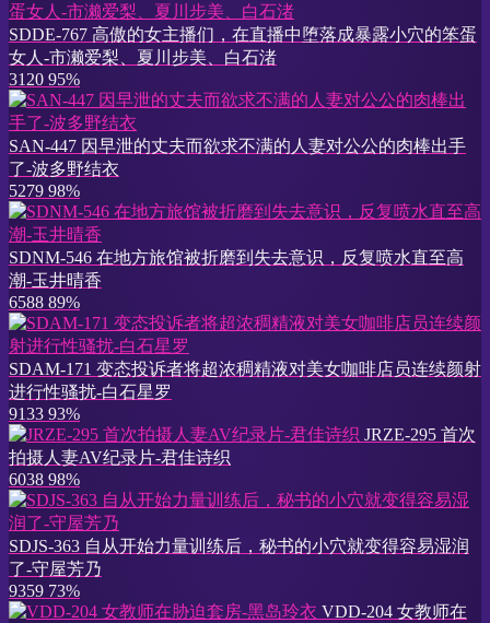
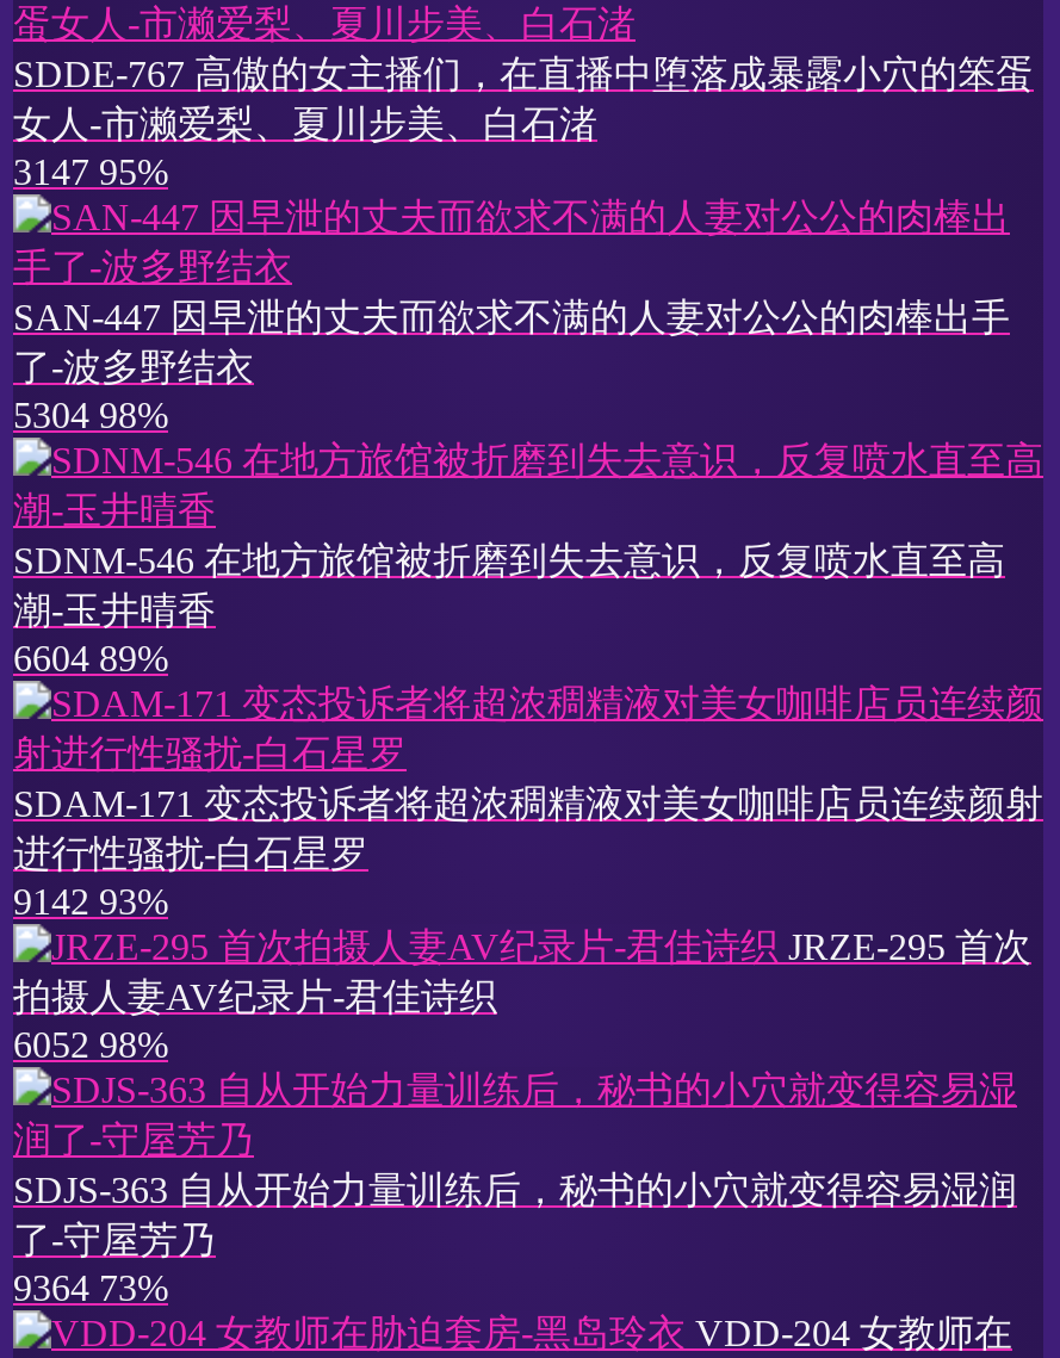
- 3120 95%
+ 3147 95%

- 5279 98%
+ 5304 98%

- 6588 89%
+ 6604 89%

- 9133 93%
+ 9142 93%

- 6038 98%
+ 6052 98%

- 9359 73%
+ 9364 73%
